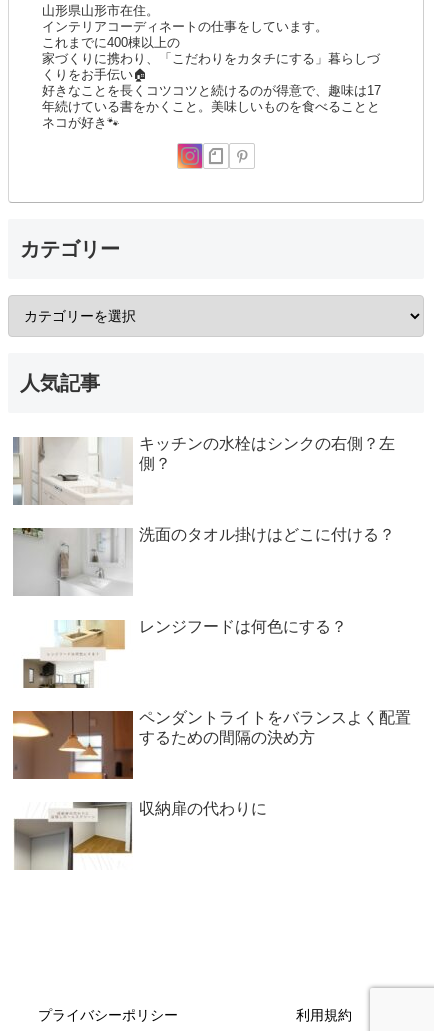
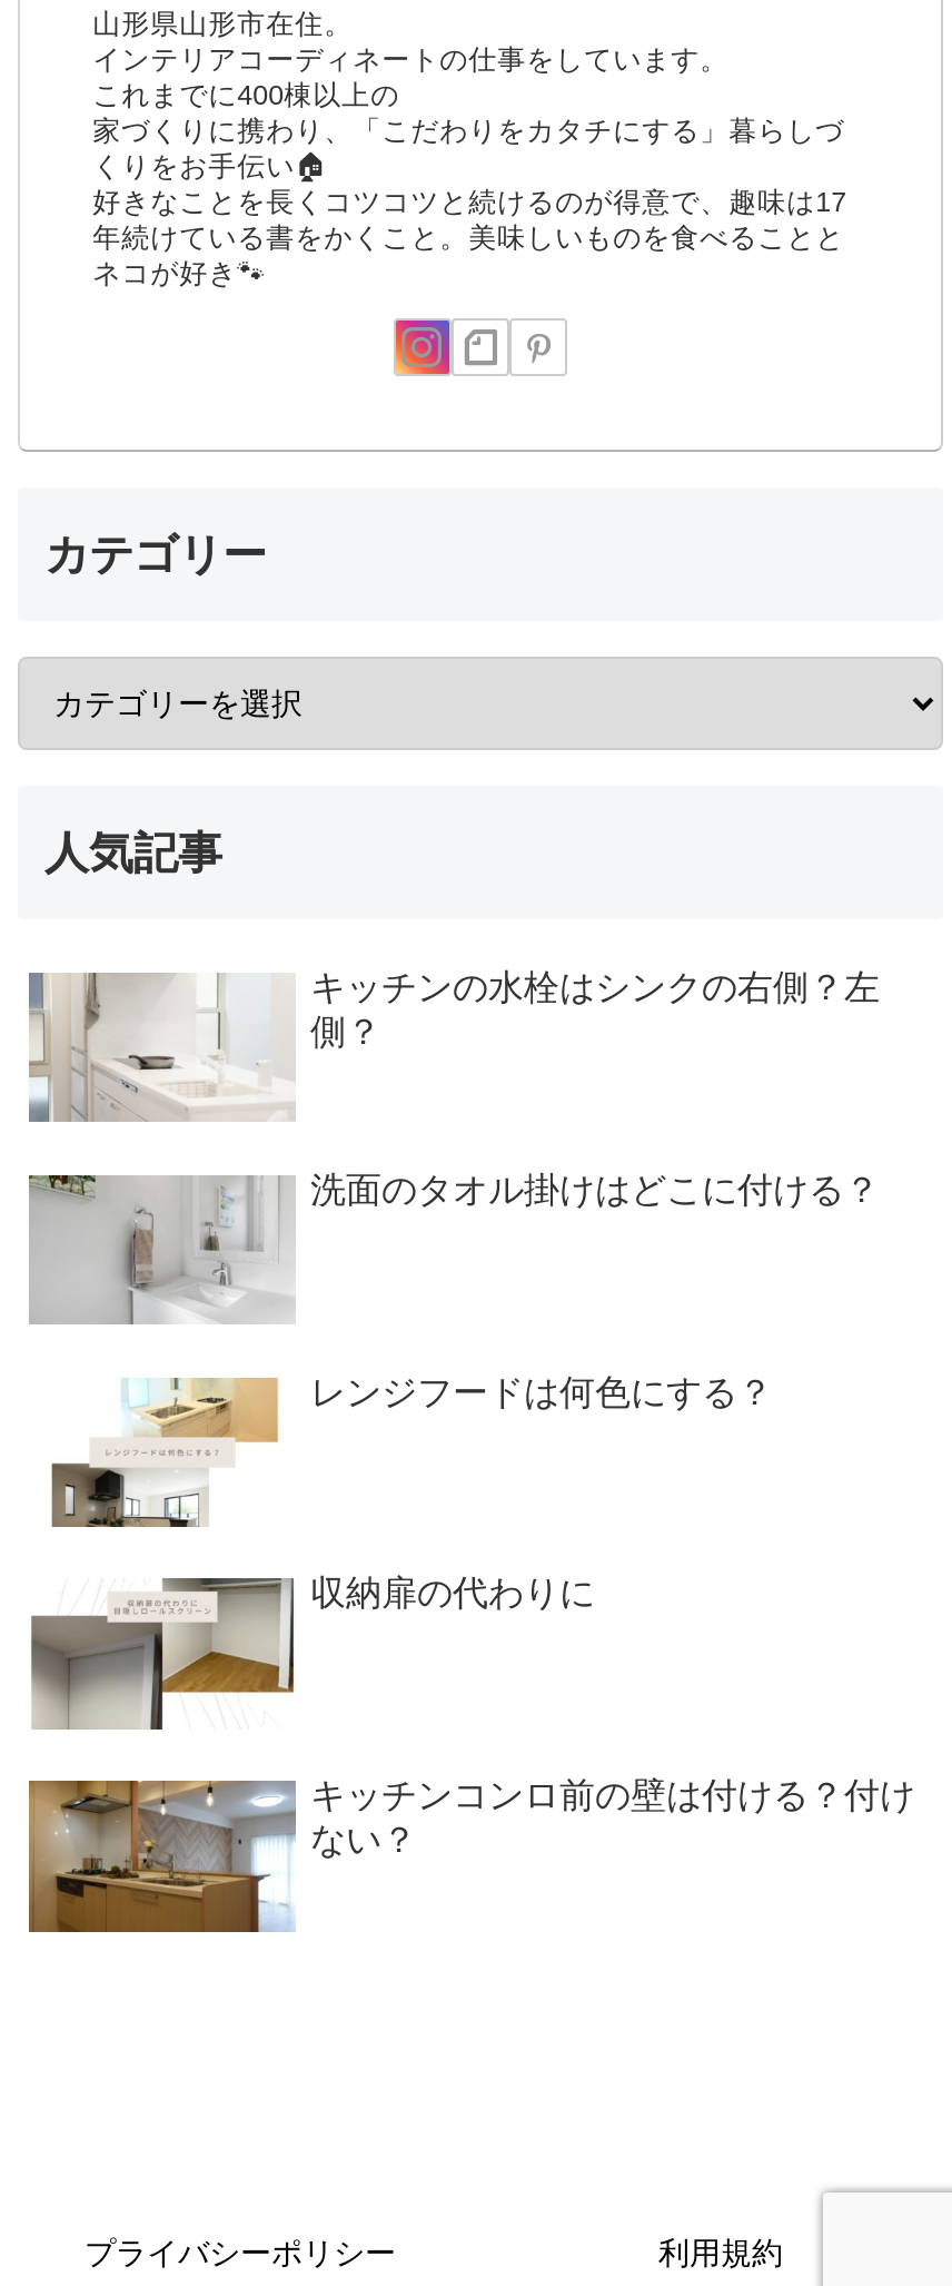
- [image]
- ペンダントライトをバランスよく配置
- するための間隔の決め方

moved up: [image] | 収納扉の代わりに

+ [image]
+ キッチンコンロ前の壁は付ける？付け
+ ない？
